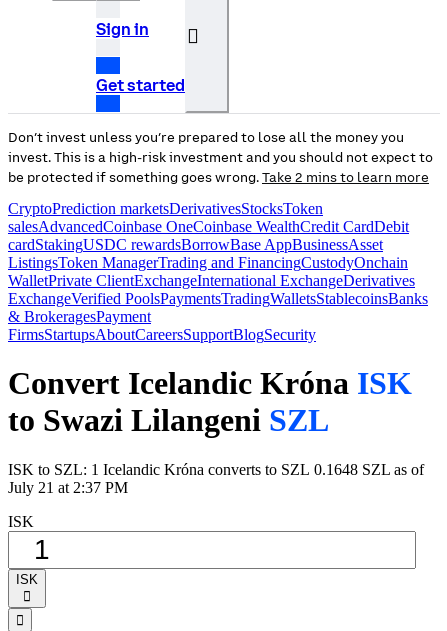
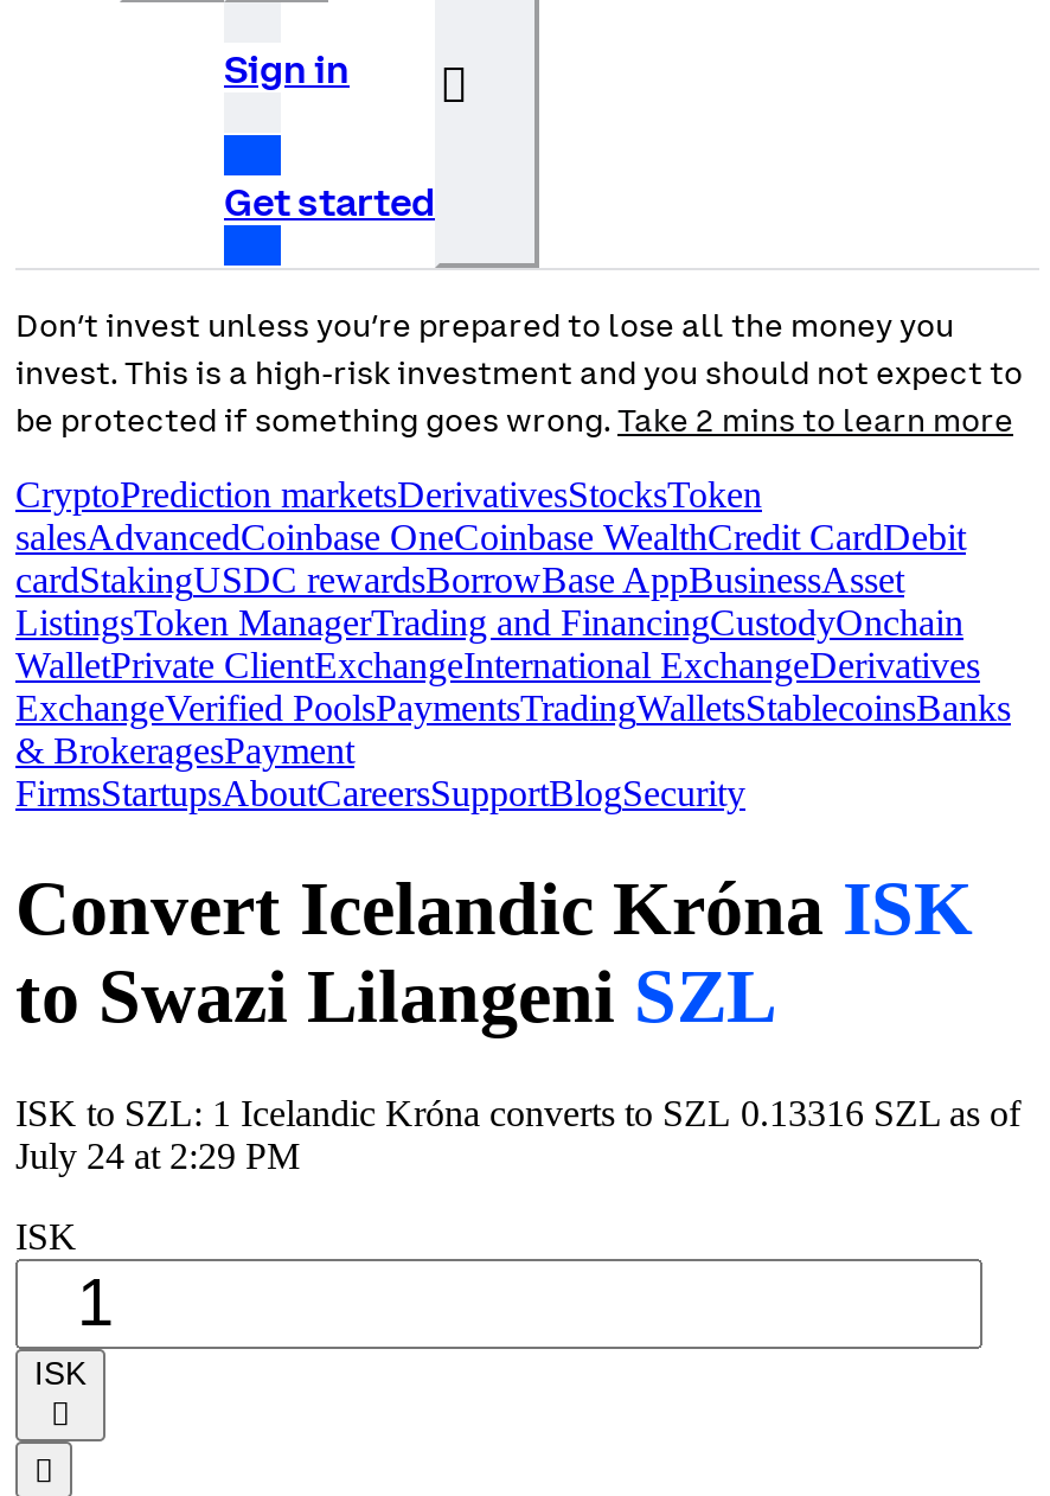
- ISK to SZL: 1 Icelandic Króna converts to SZL 0.1648 SZL as of
+ ISK to SZL: 1 Icelandic Króna converts to SZL 0.13316 SZL as of

- July 21 at 2:37 PM
+ July 24 at 2:29 PM
